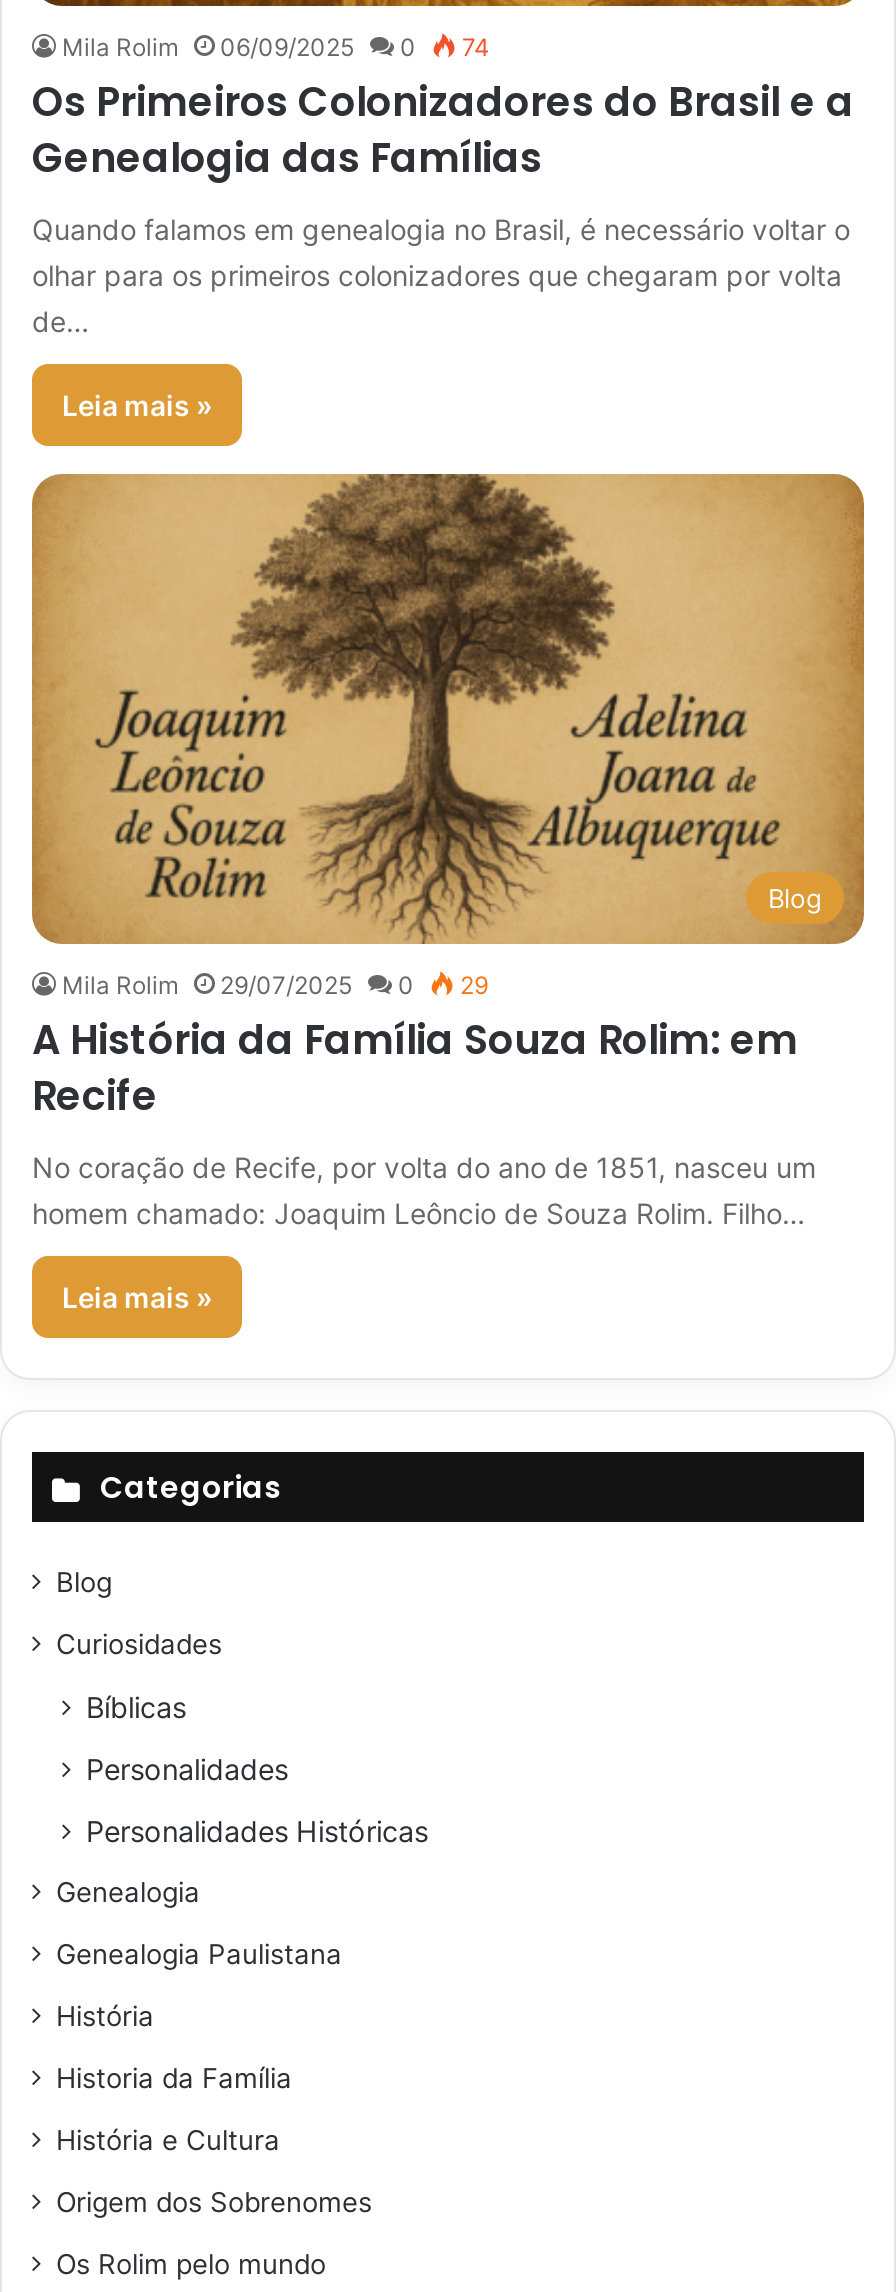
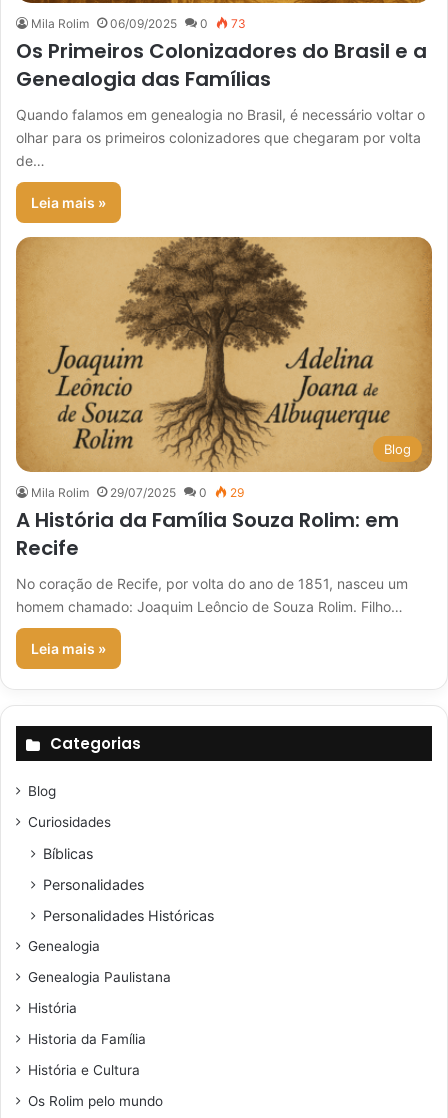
- Mila Rolim 06/09/2025 0 74
+ Mila Rolim 06/09/2025 0 73

- Origem dos Sobrenomes
